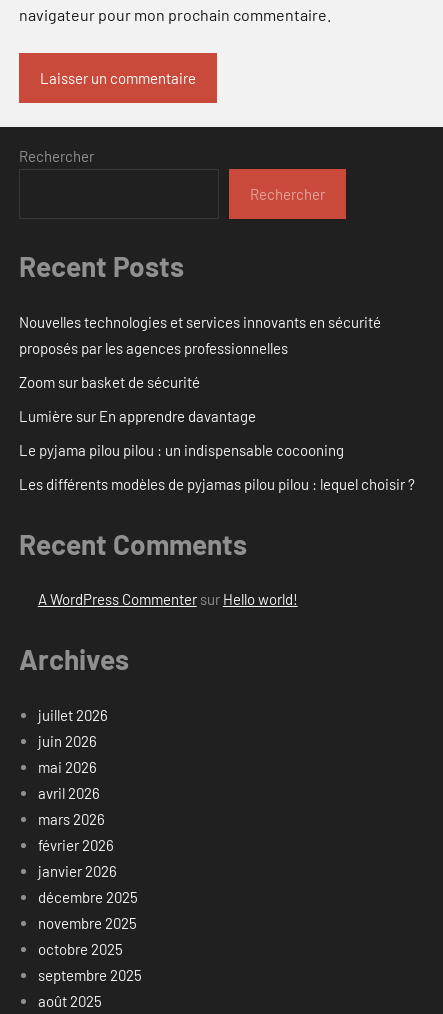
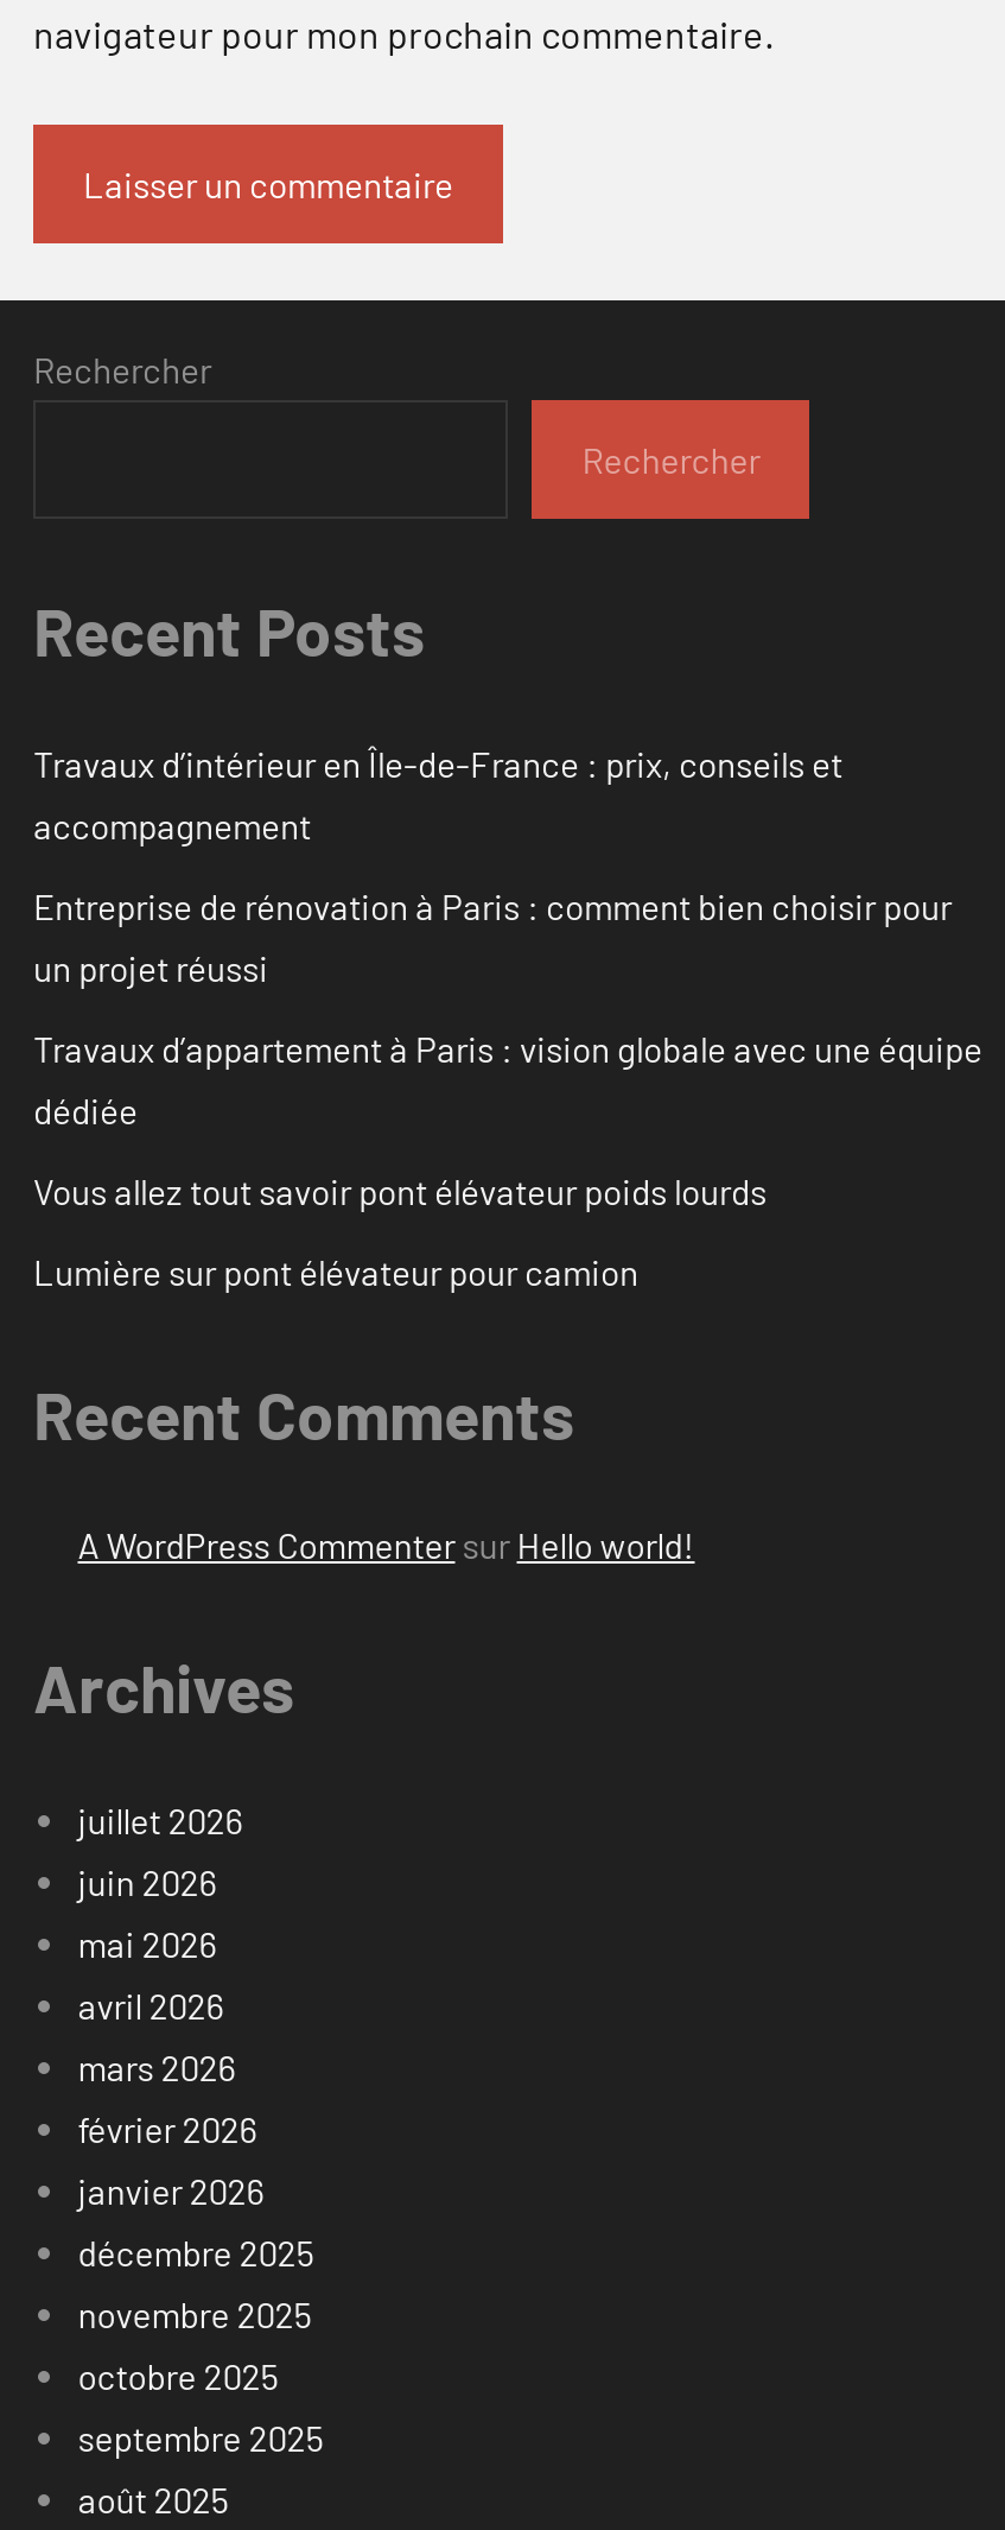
- Nouvelles technologies et services innovants en sécurité
- proposés par les agences professionnelles
+ Travaux d’intérieur en Île-de-France : prix, conseils et
+ accompagnement

- Zoom sur basket de sécurité
+ Entreprise de rénovation à Paris : comment bien choisir pour
+ un projet réussi

- Lumière sur En apprendre davantage
+ Travaux d’appartement à Paris : vision globale avec une équipe
+ dédiée

- Le pyjama pilou pilou : un indispensable cocooning
+ Vous allez tout savoir pont élévateur poids lourds

- Les différents modèles de pyjamas pilou pilou : lequel choisir ?
+ Lumière sur pont élévateur pour camion
